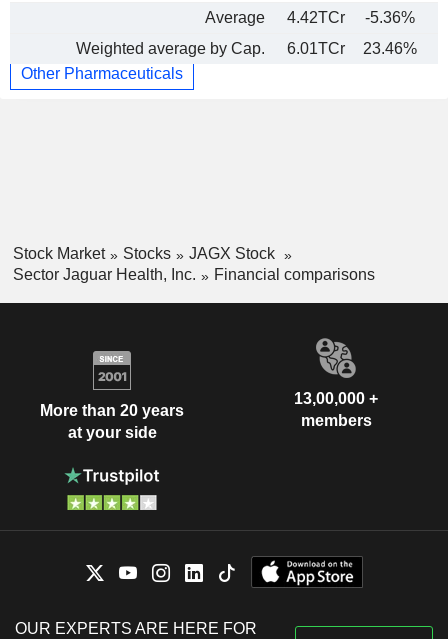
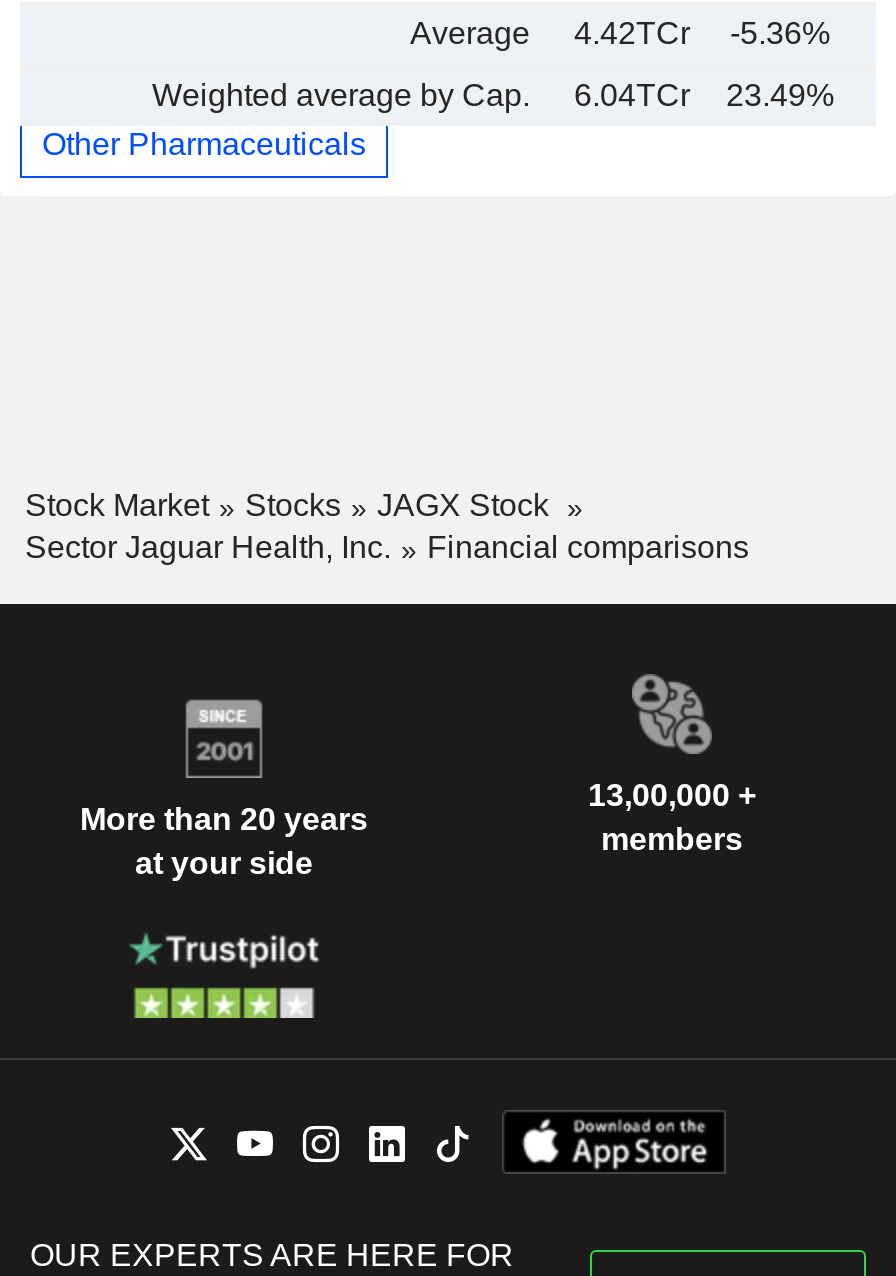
- 6.01TCr
- 23.46%
+ 6.04TCr
+ 23.49%
